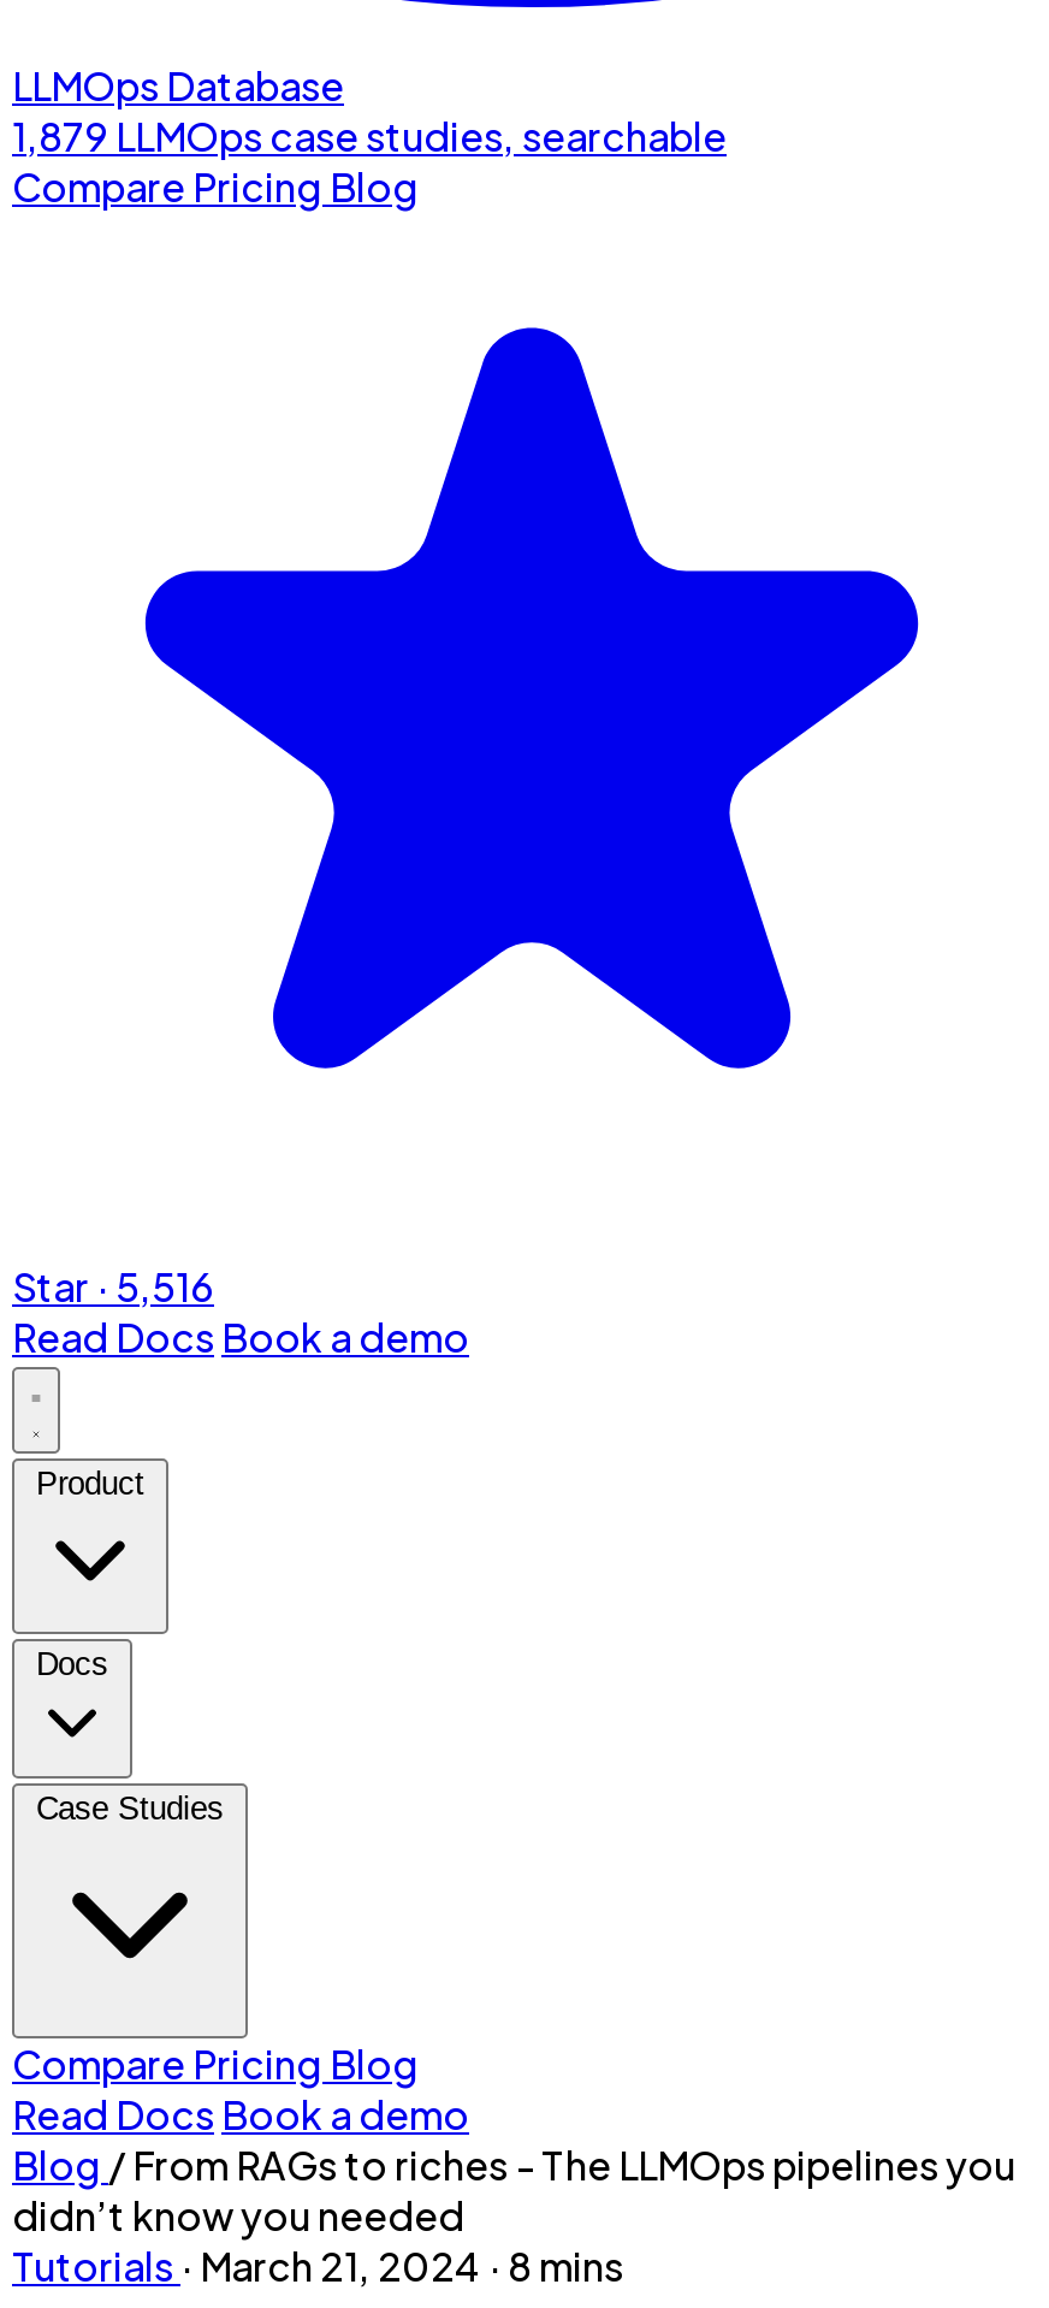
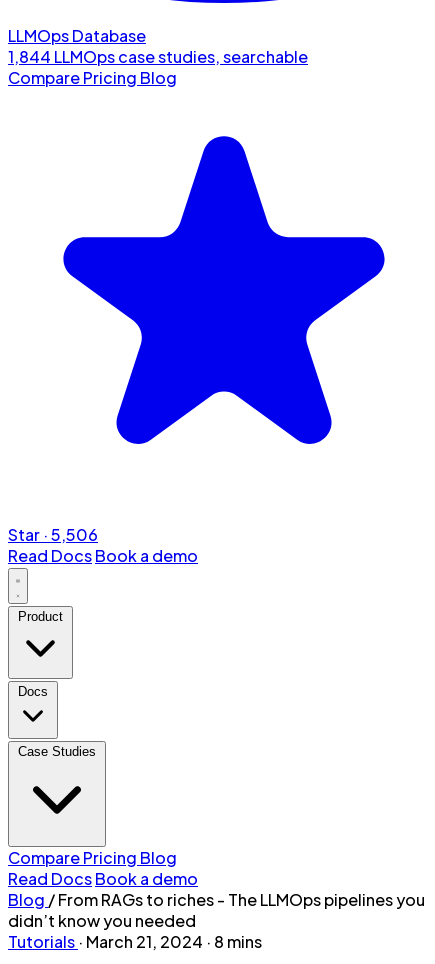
- 1,879 LLMOps case studies, searchable
+ 1,844 LLMOps case studies, searchable

- Star · 5,516
+ Star · 5,506
